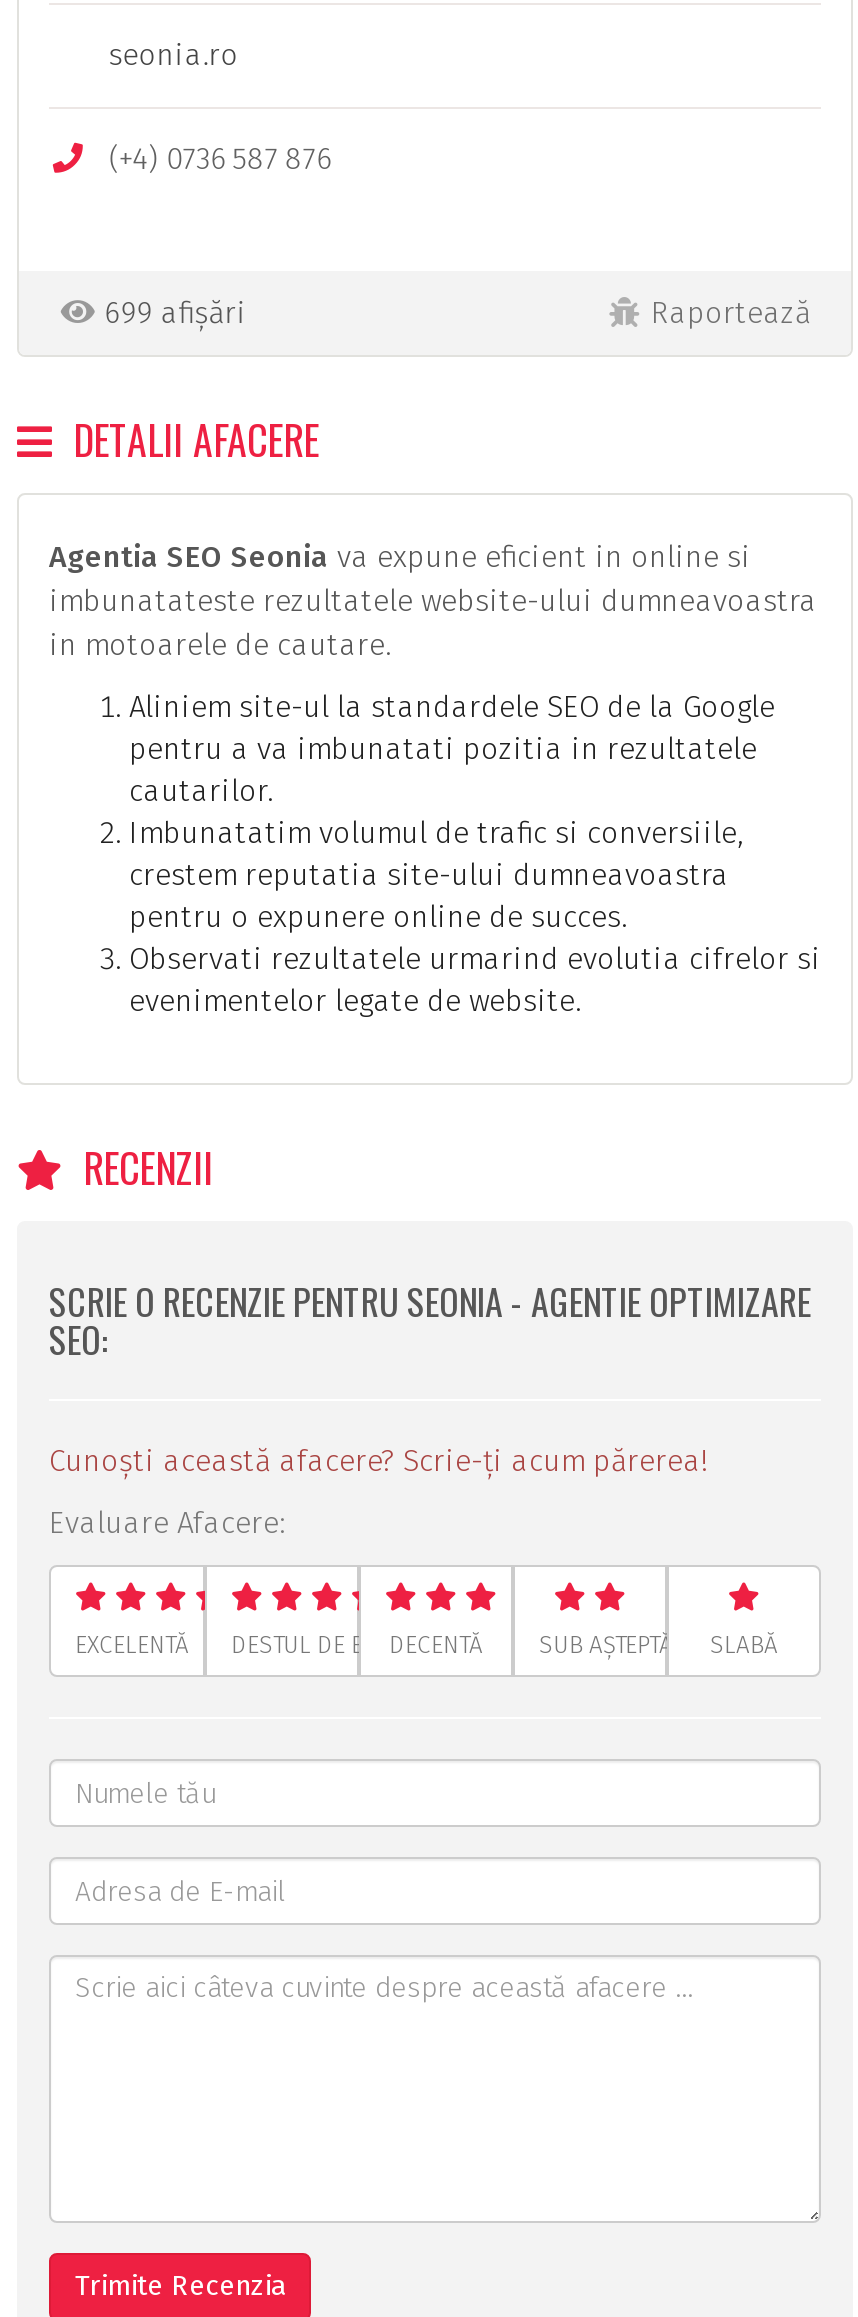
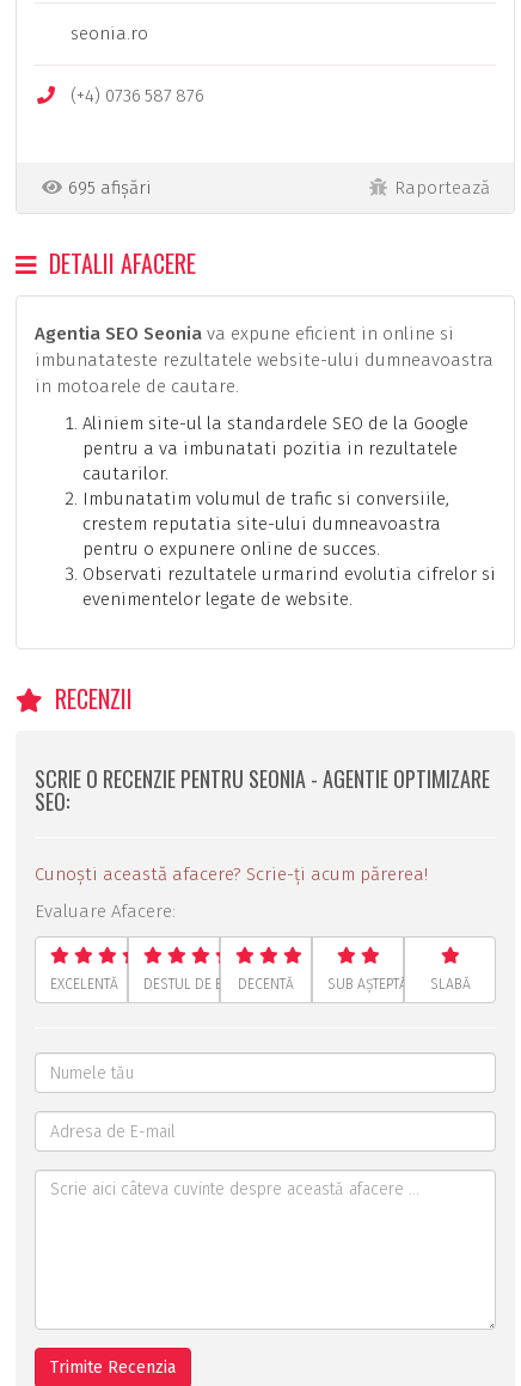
- 699 afișări
+ 695 afișări
